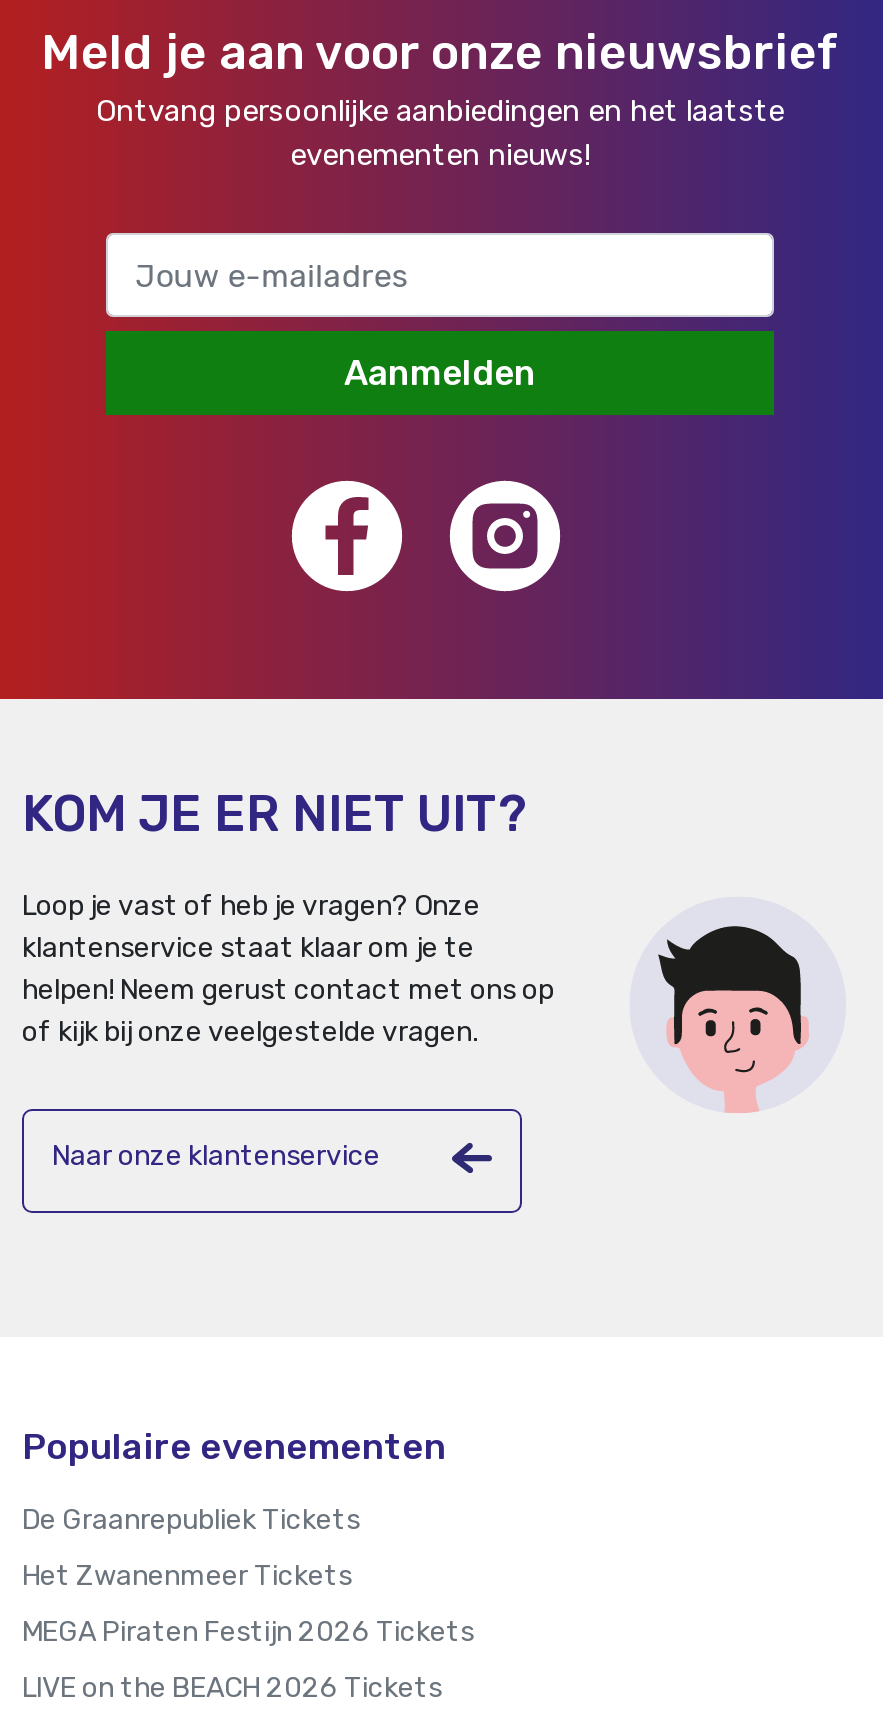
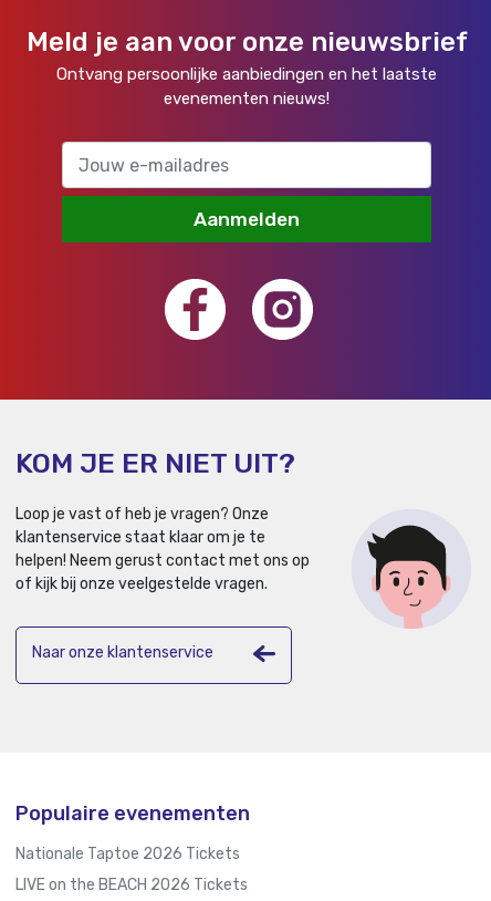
- De Graanrepubliek Tickets
- Het Zwanenmeer Tickets
- MEGA Piraten Festijn 2026 Tickets
+ Nationale Taptoe 2026 Tickets
